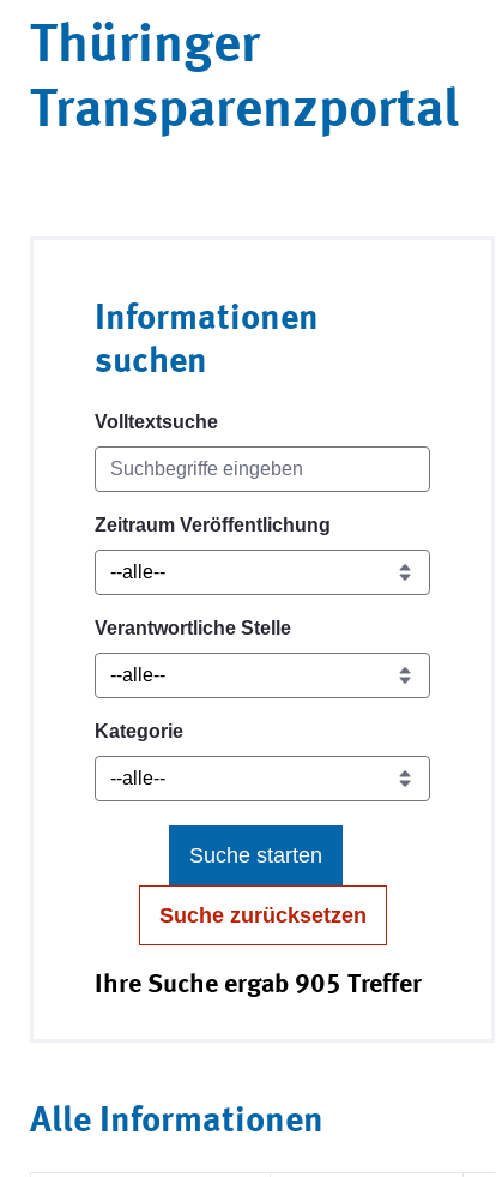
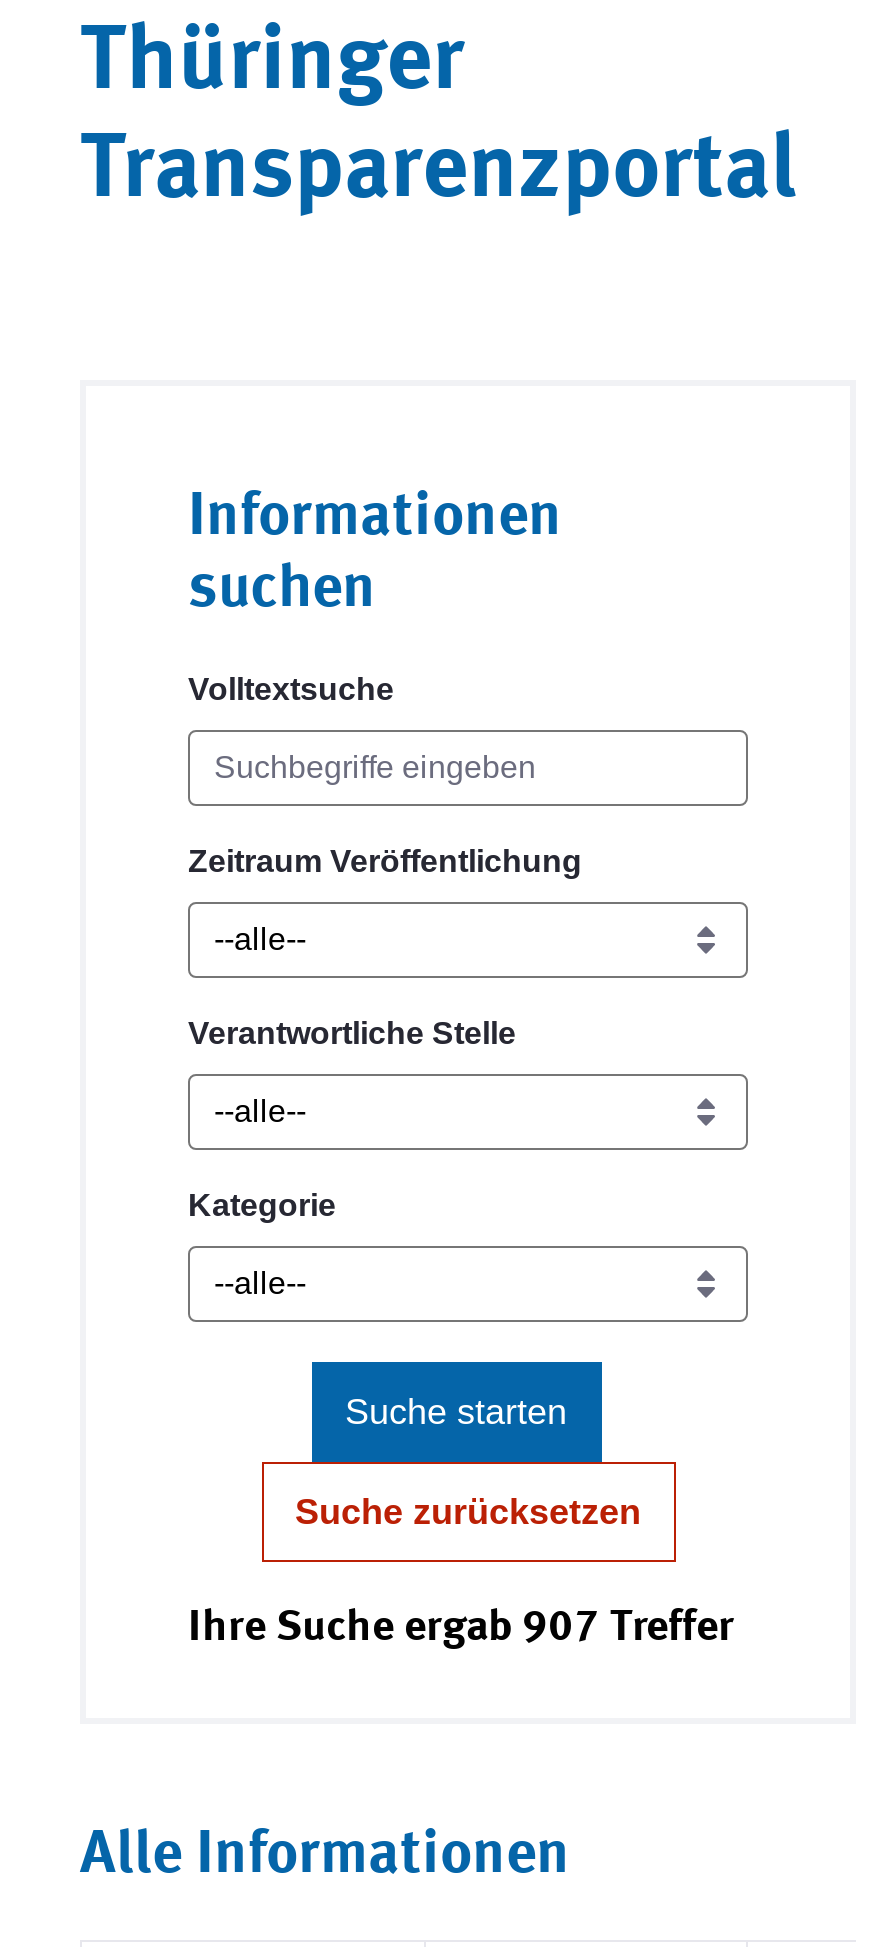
- Ihre Suche ergab 905 Treffer
+ Ihre Suche ergab 907 Treffer
